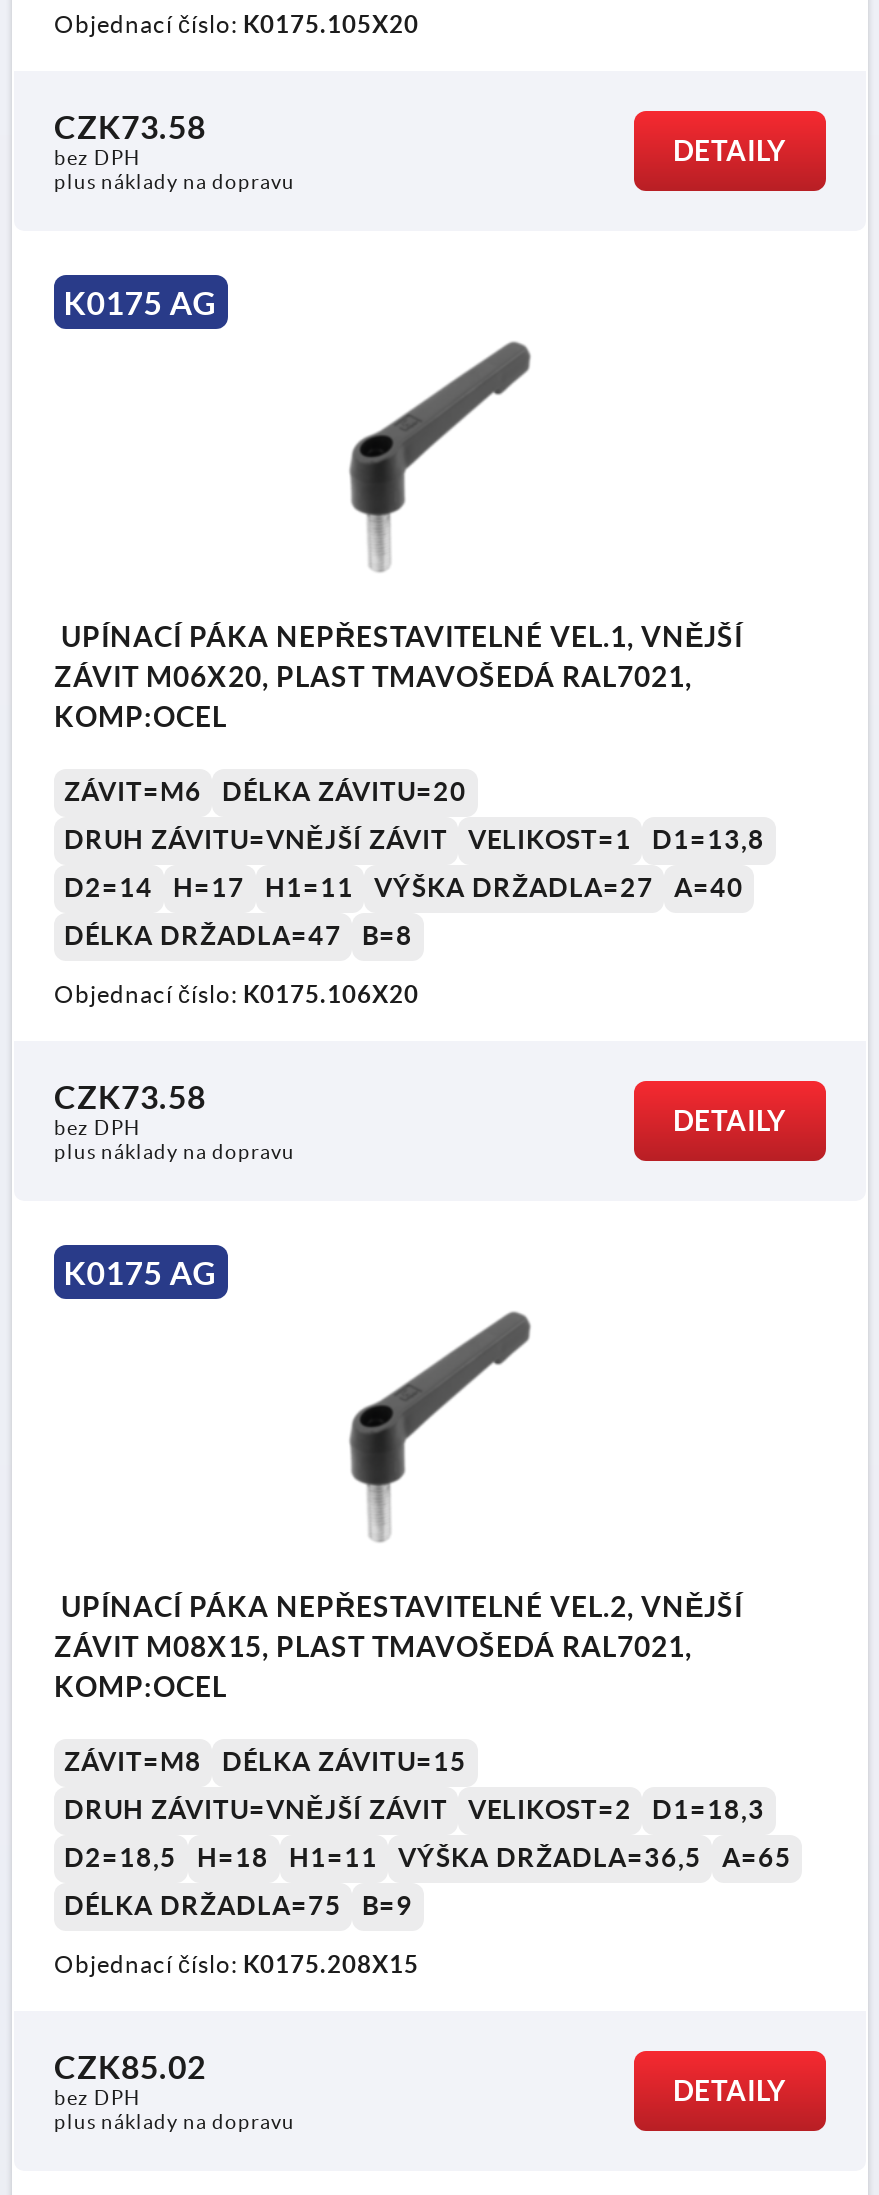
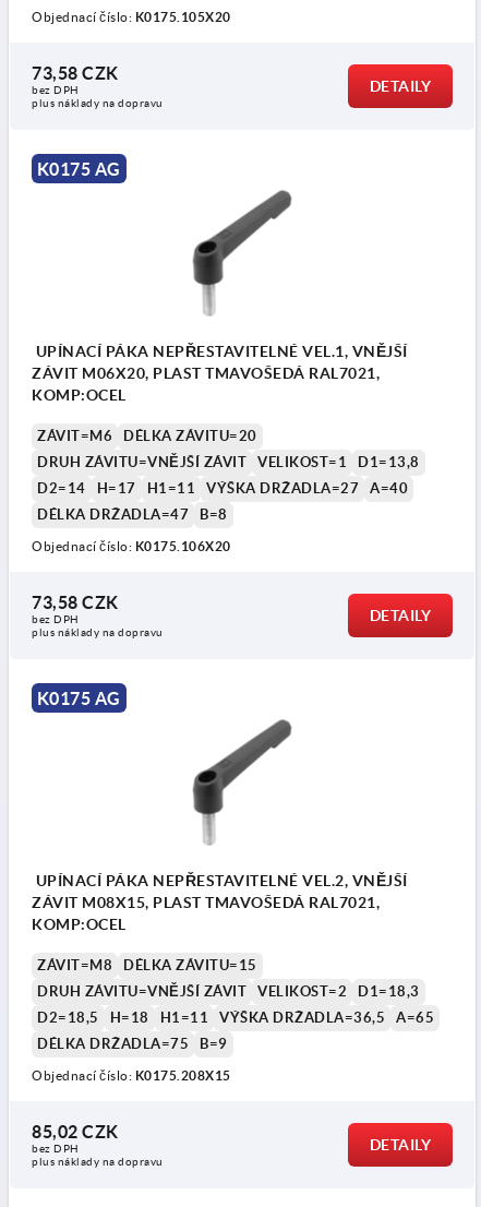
- CZK73.58
+ 73,58 CZK

- CZK73.58
+ 73,58 CZK

- CZK85.02
+ 85,02 CZK
